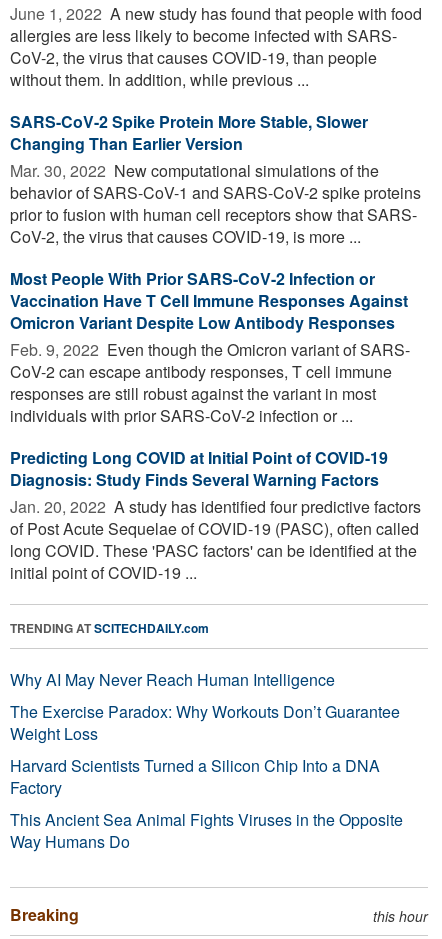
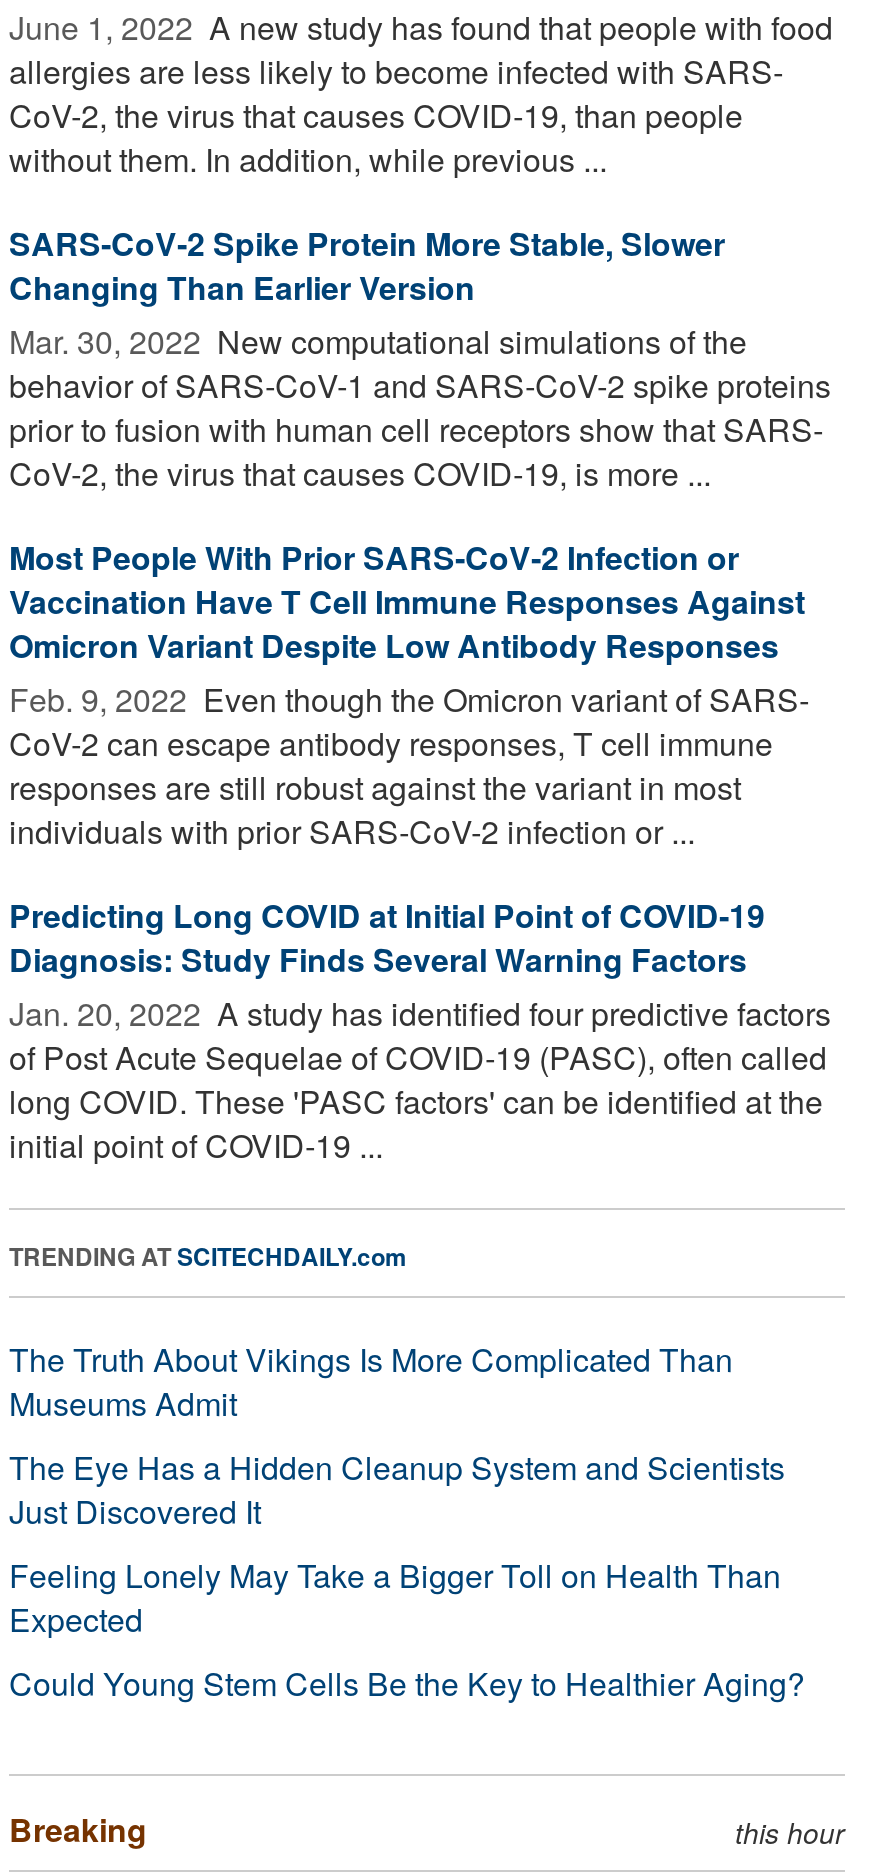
- Why AI May Never Reach Human Intelligence
- The Exercise Paradox: Why Workouts Don’t Guarantee
- Weight Loss
- Harvard Scientists Turned a Silicon Chip Into a DNA
- Factory
- This Ancient Sea Animal Fights Viruses in the Opposite
- Way Humans Do
+ The Truth About Vikings Is More Complicated Than
+ Museums Admit
+ The Eye Has a Hidden Cleanup System and Scientists
+ Just Discovered It
+ Feeling Lonely May Take a Bigger Toll on Health Than
+ Expected
+ Could Young Stem Cells Be the Key to Healthier Aging?
